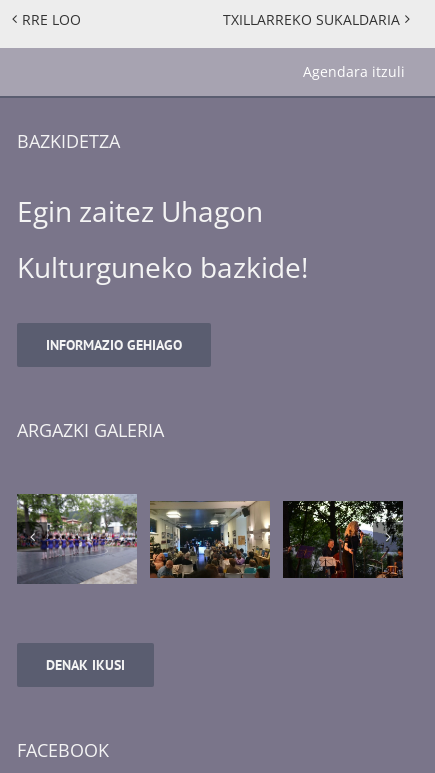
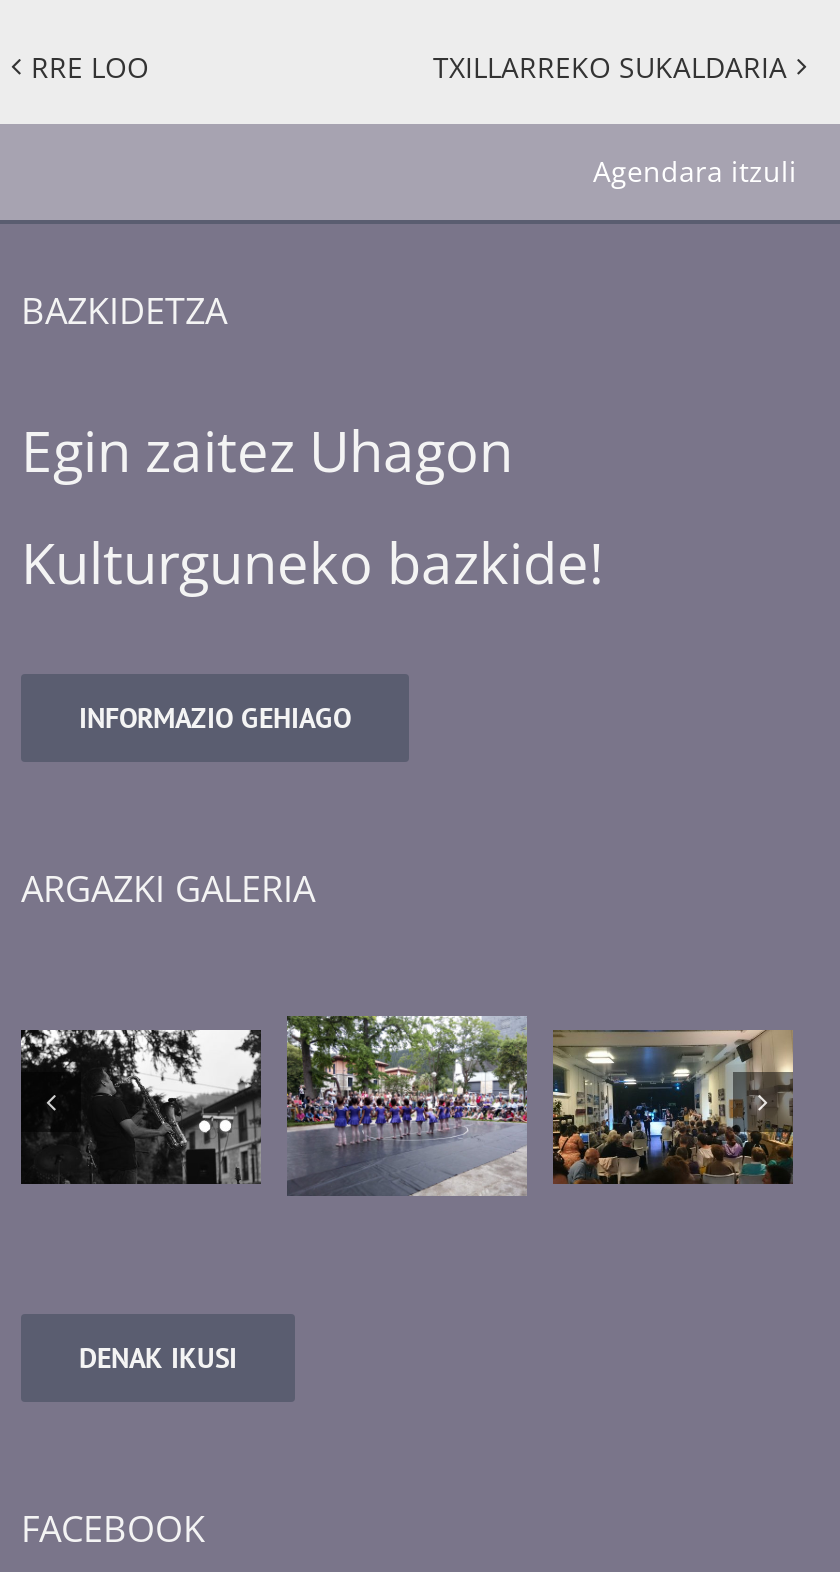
- [image]
+ [image]

- [image]
+ [image]

- [image]
+ [image]
